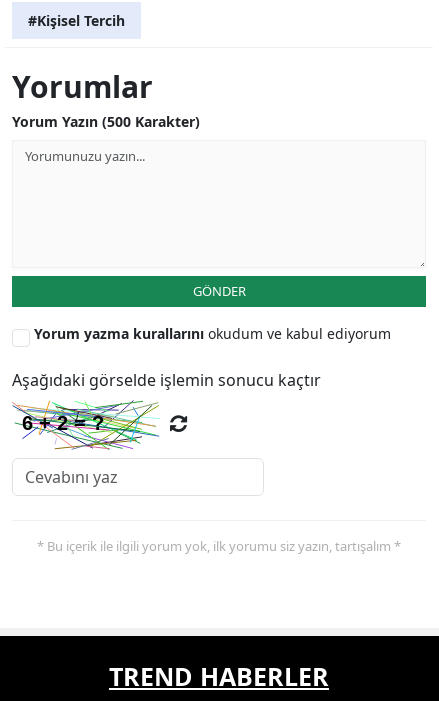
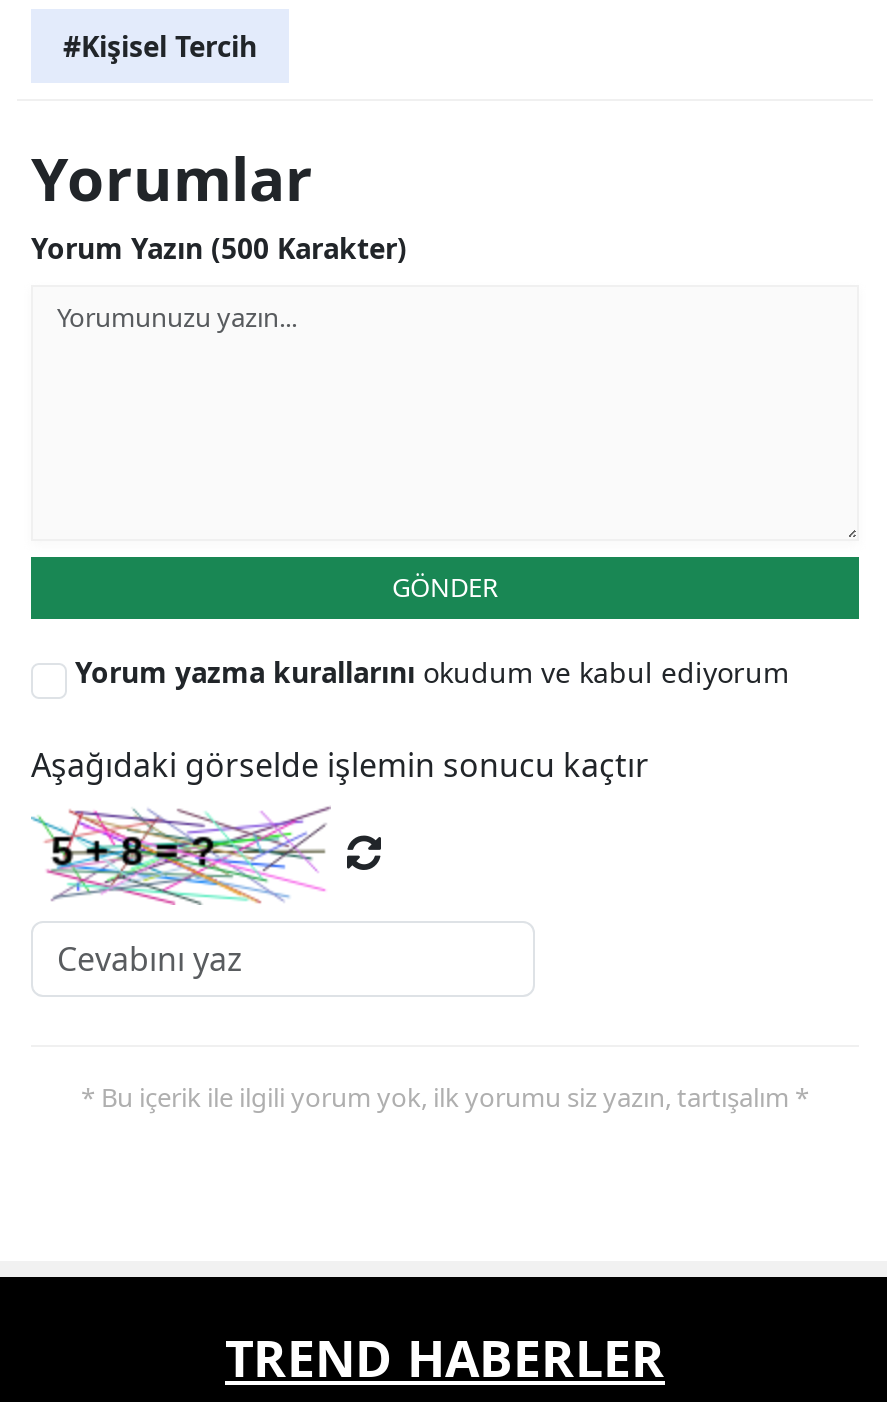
- [image]
+ [image]
